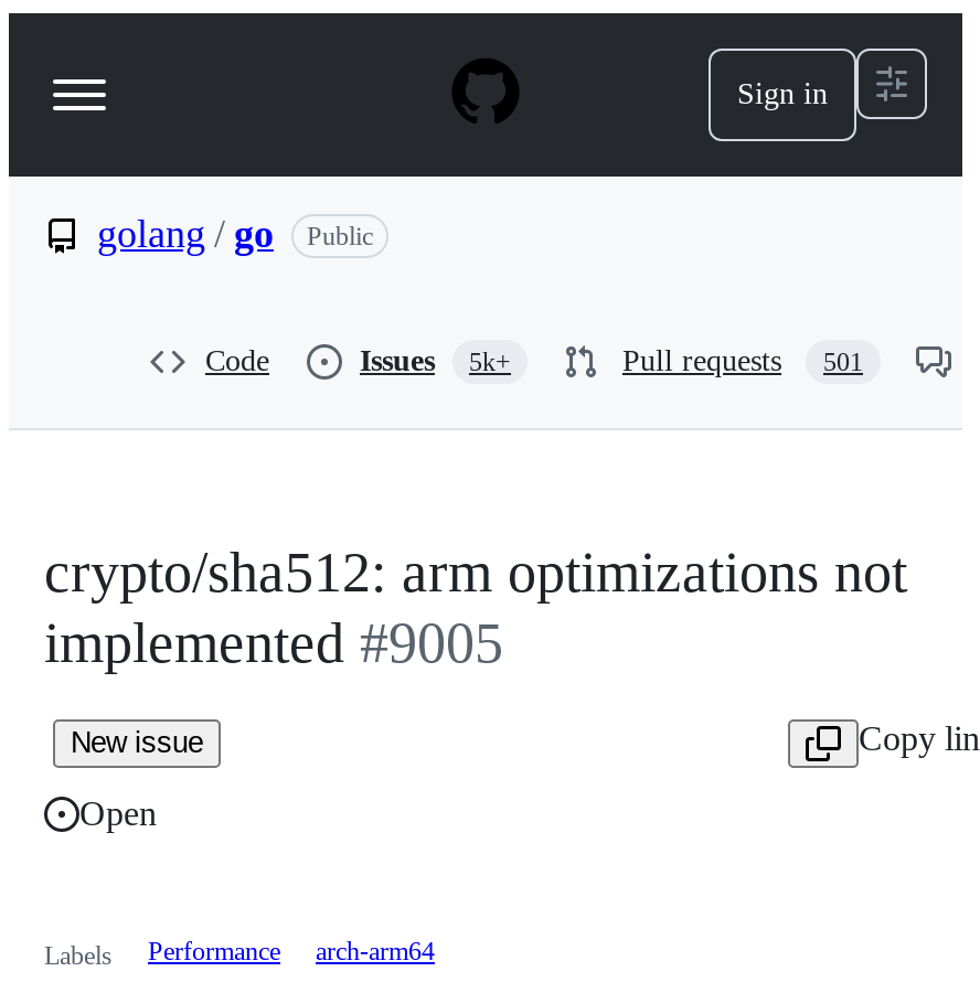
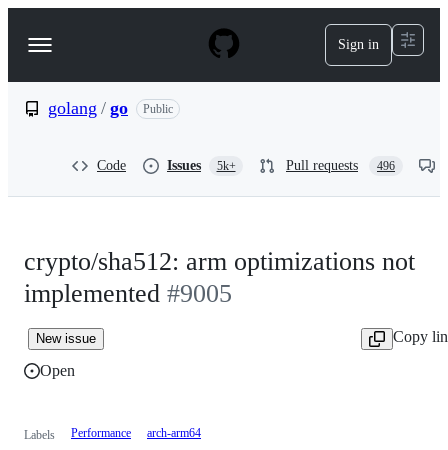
- Pull requests 501
+ Pull requests 496
